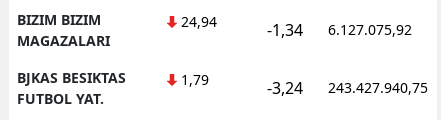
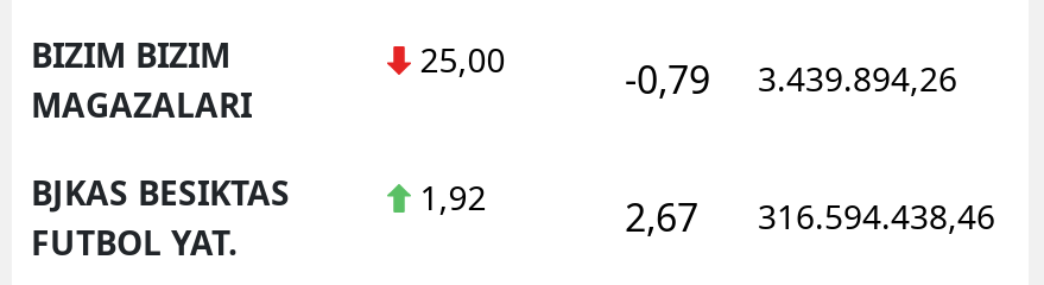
- 24,94
+ 25,00

- -1,34
+ -0,79

- 6.127.075,92
+ 3.439.894,26

- 1,79
+ 1,92

- -3,24
+ 2,67

- 243.427.940,75
+ 316.594.438,46
